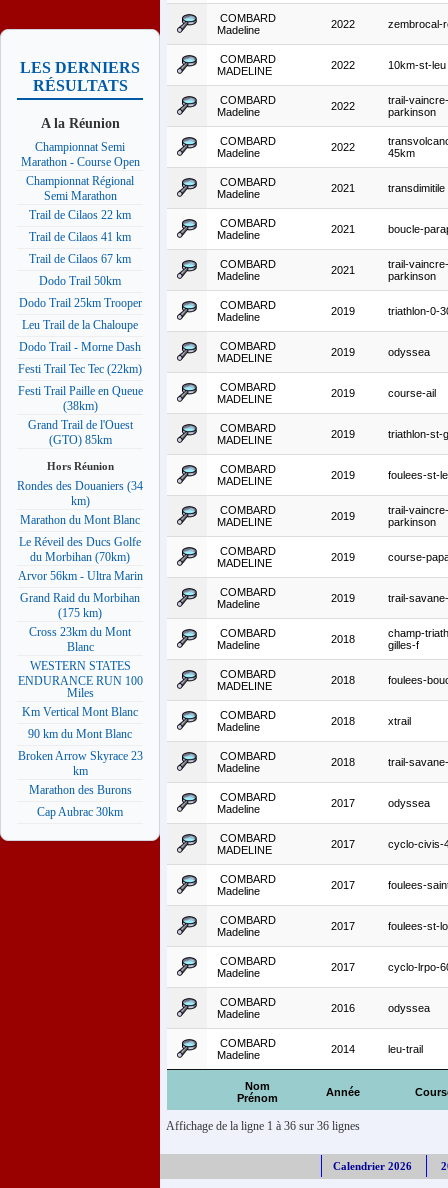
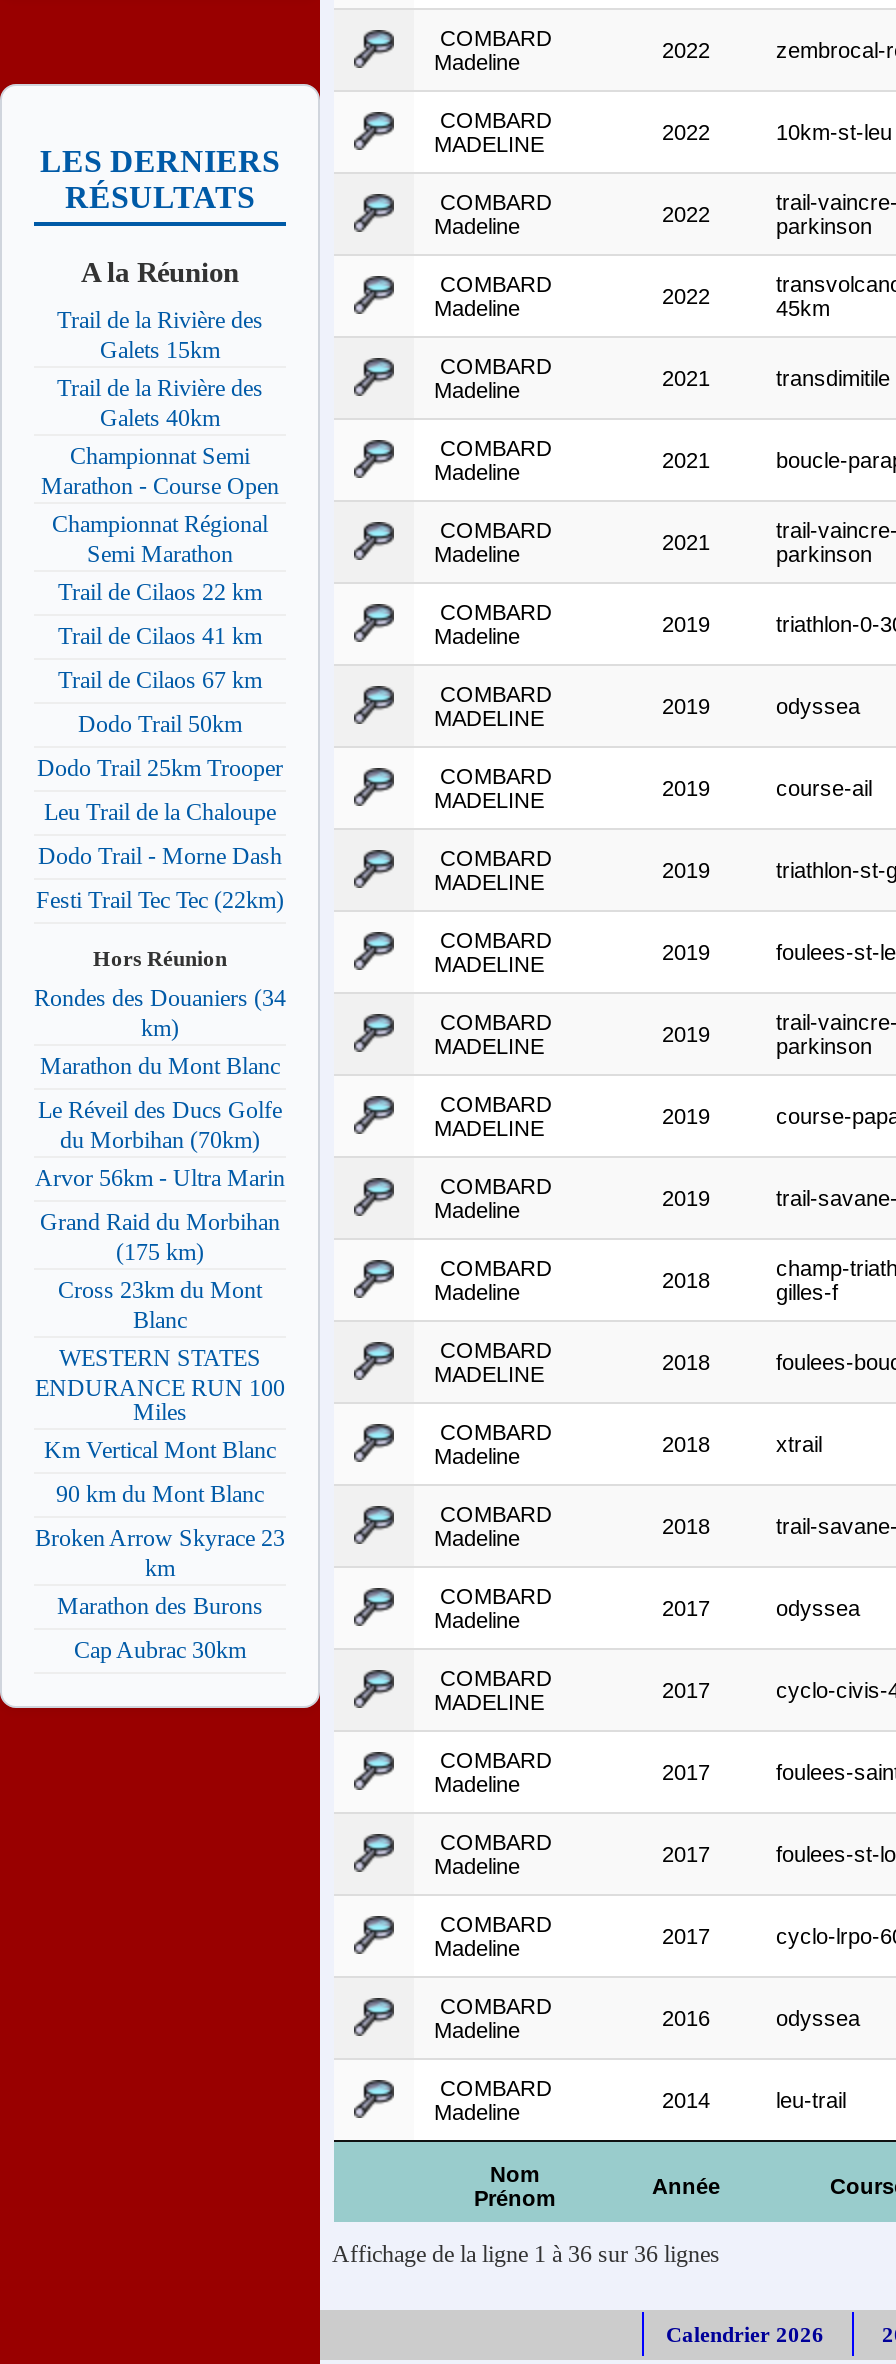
moved down: Championnat Semi | Marathon - Course Open | Championnat Régional | ... | Dodo Trail - Morne Dash | Festi Trail Tec Tec (22km)

+ Trail de la Rivière des
+ Galets 15km
+ Trail de la Rivière des
+ Galets 40km

- Festi Trail Paille en Queue
- (38km)
- Grand Trail de l'Ouest
- (GTO) 85km
